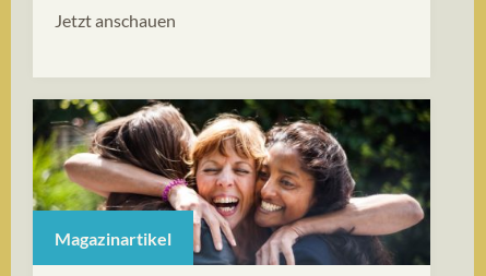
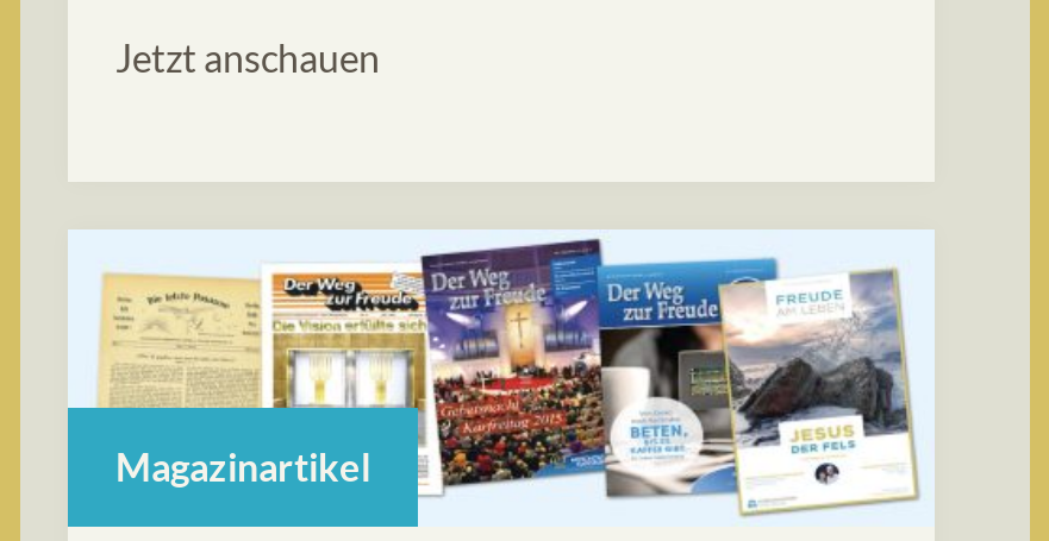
- [image]
+ [image]
